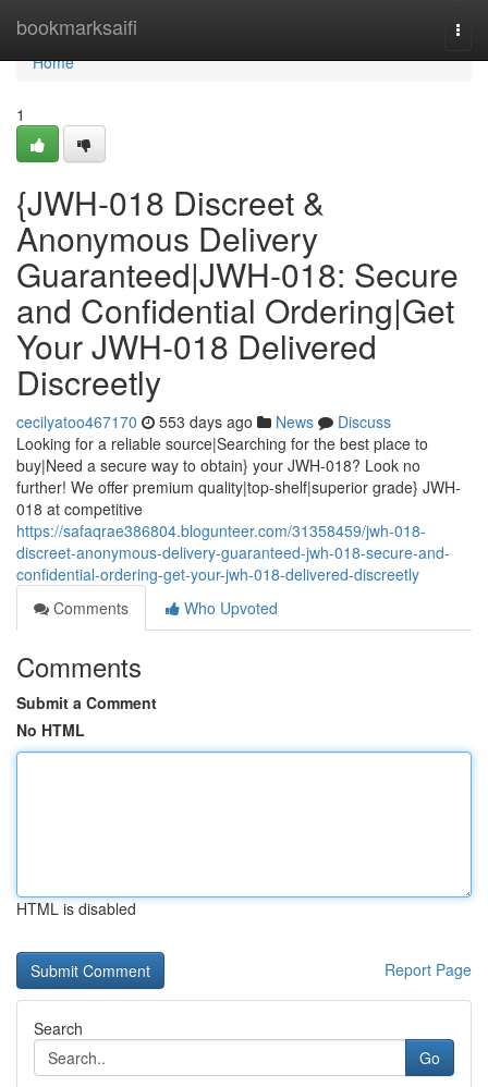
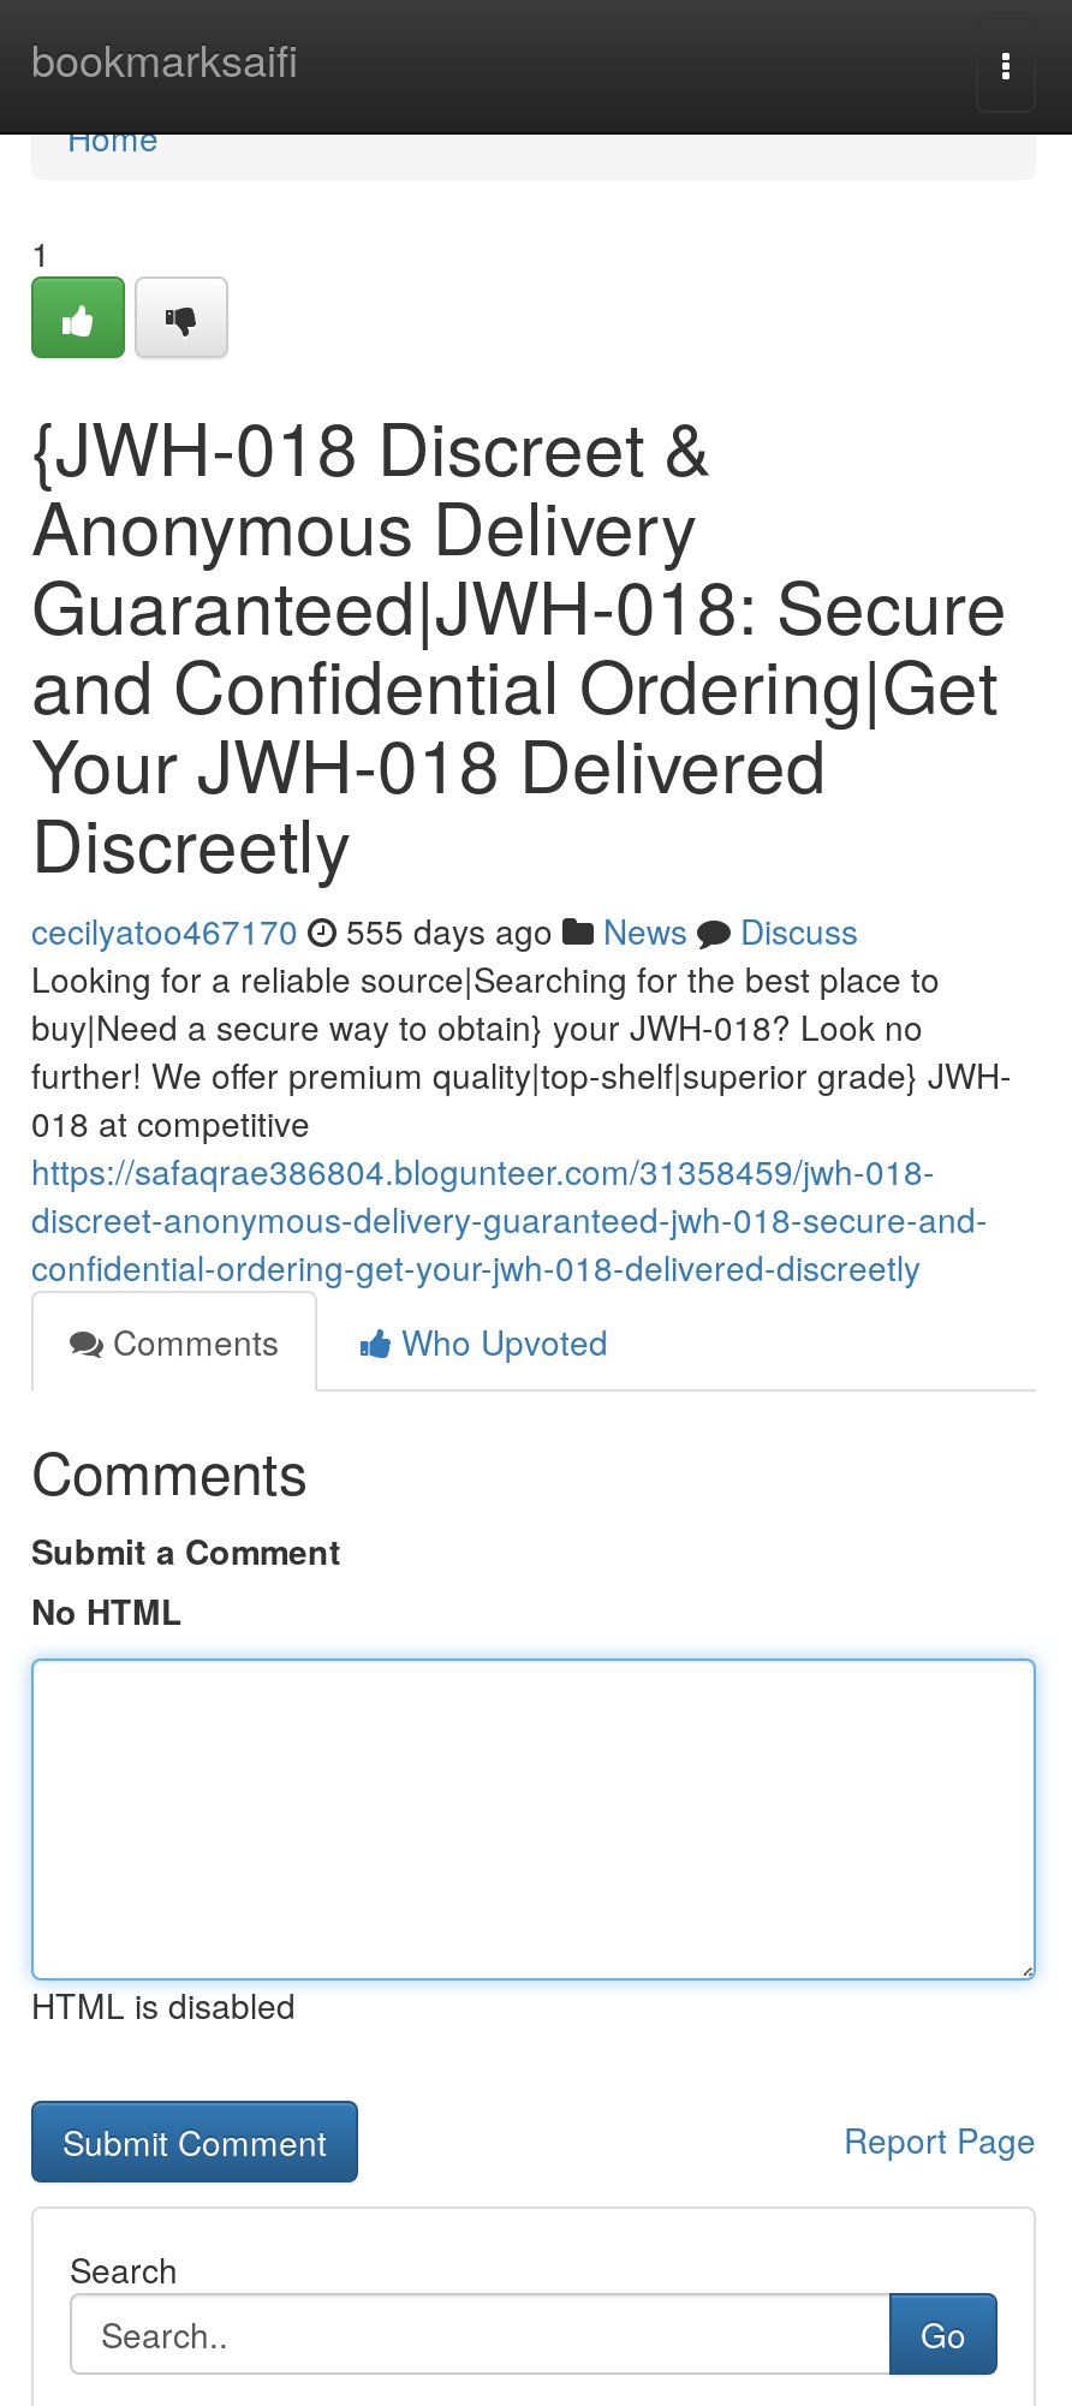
- cecilyatoo467170 553 days ago News Discuss
+ cecilyatoo467170 555 days ago News Discuss
